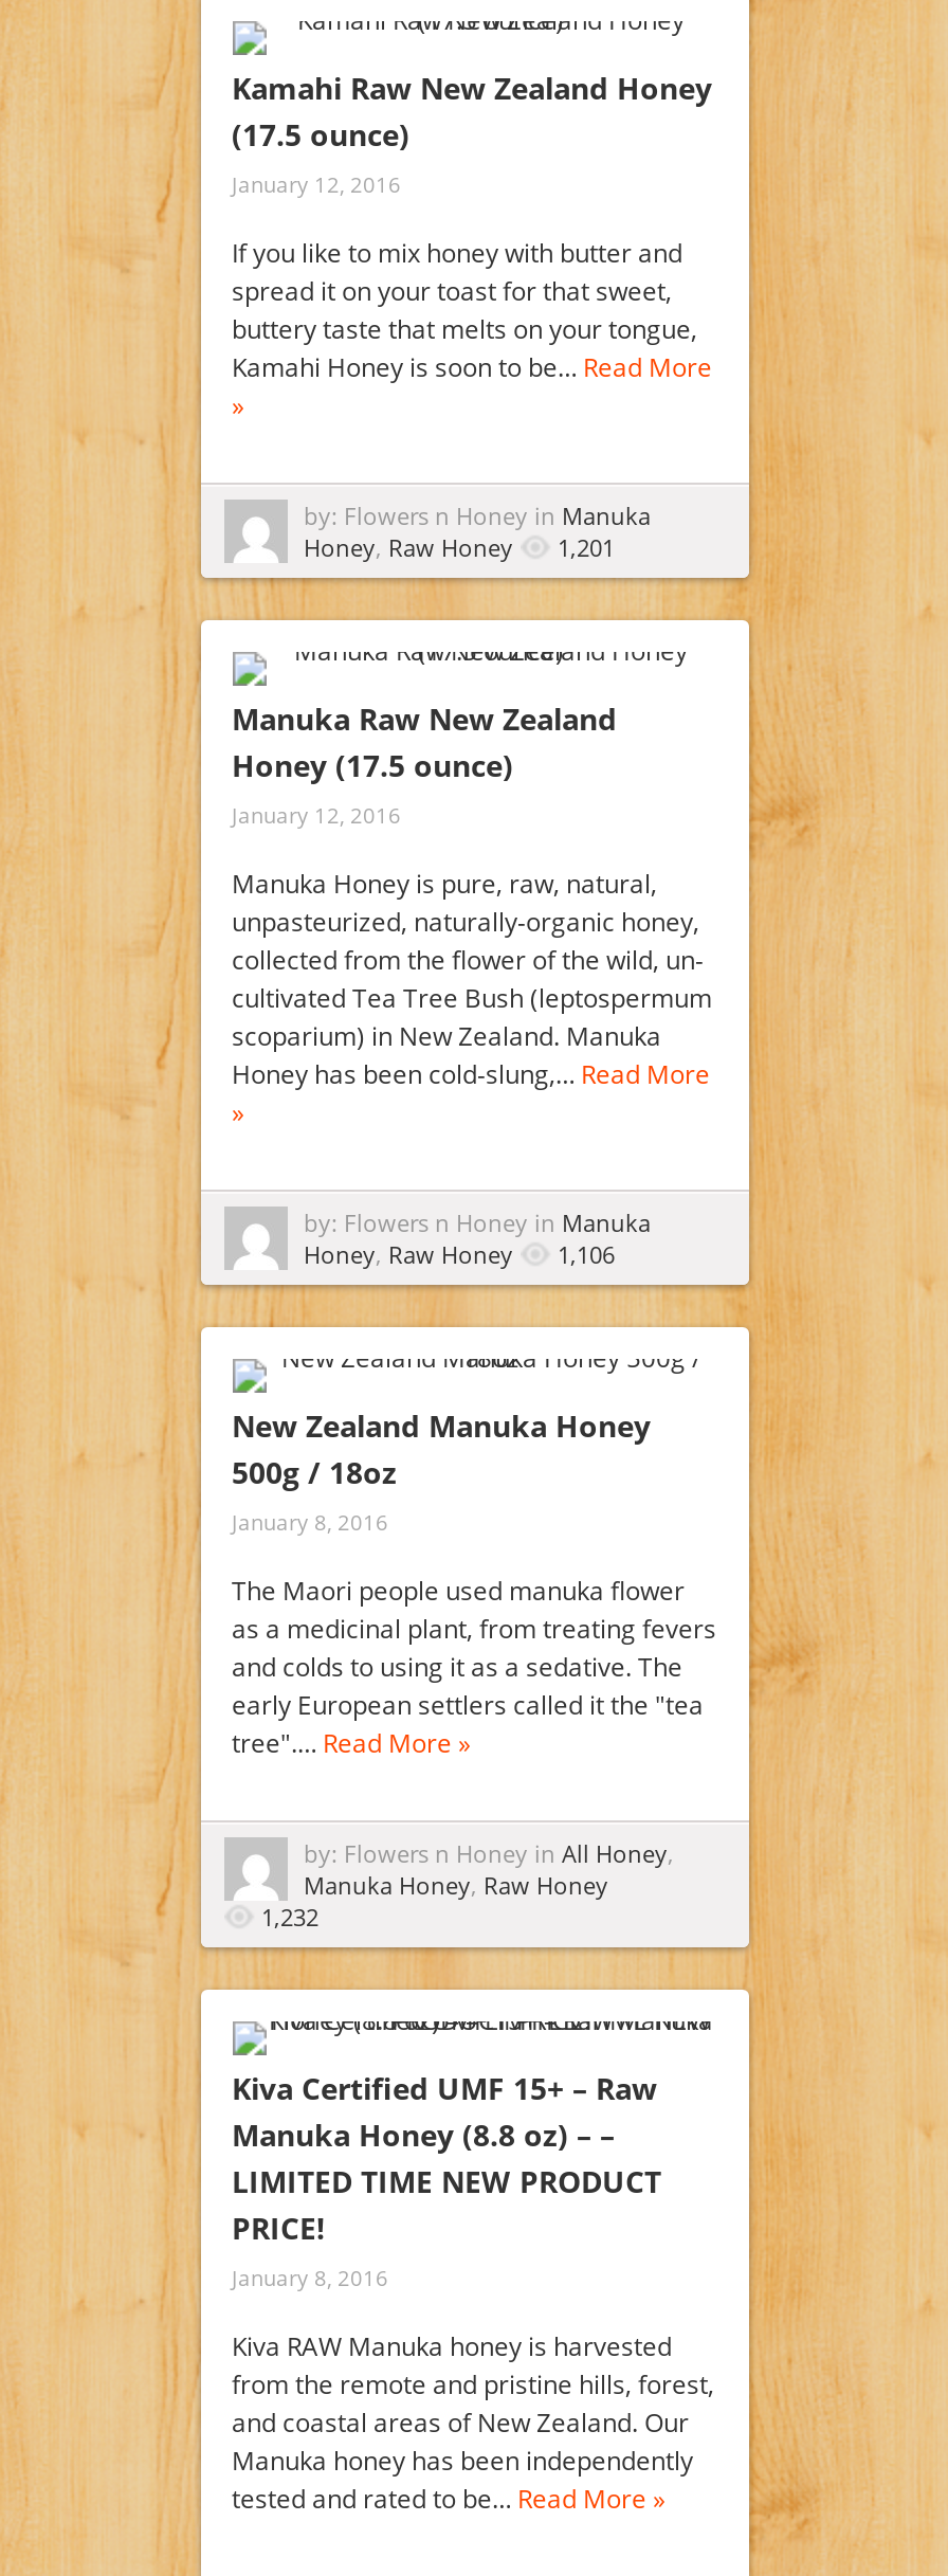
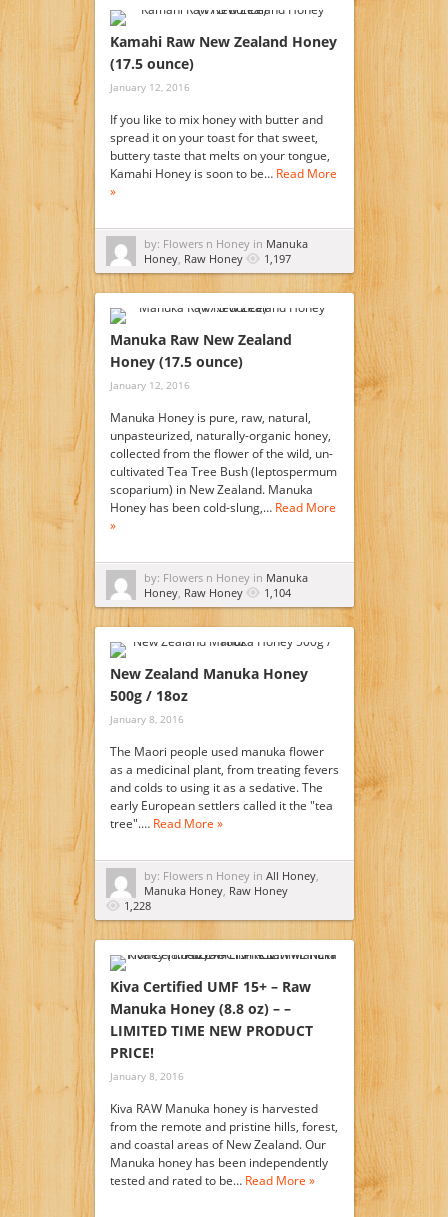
- Honey, Raw Honey 1,201
+ Honey, Raw Honey 1,197

- Honey, Raw Honey 1,106
+ Honey, Raw Honey 1,104

- 1,232
+ 1,228
